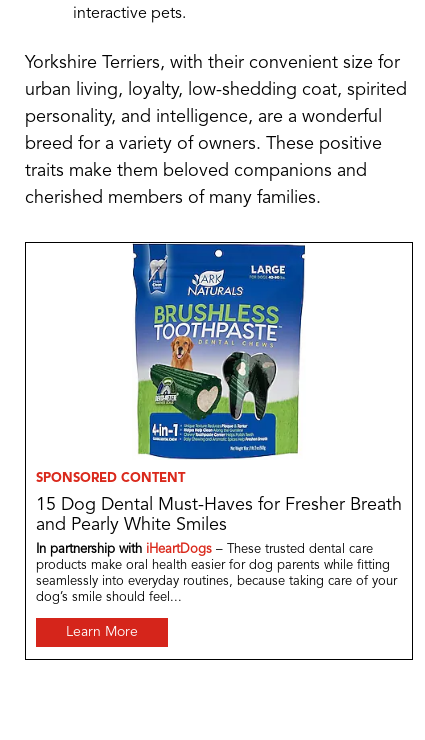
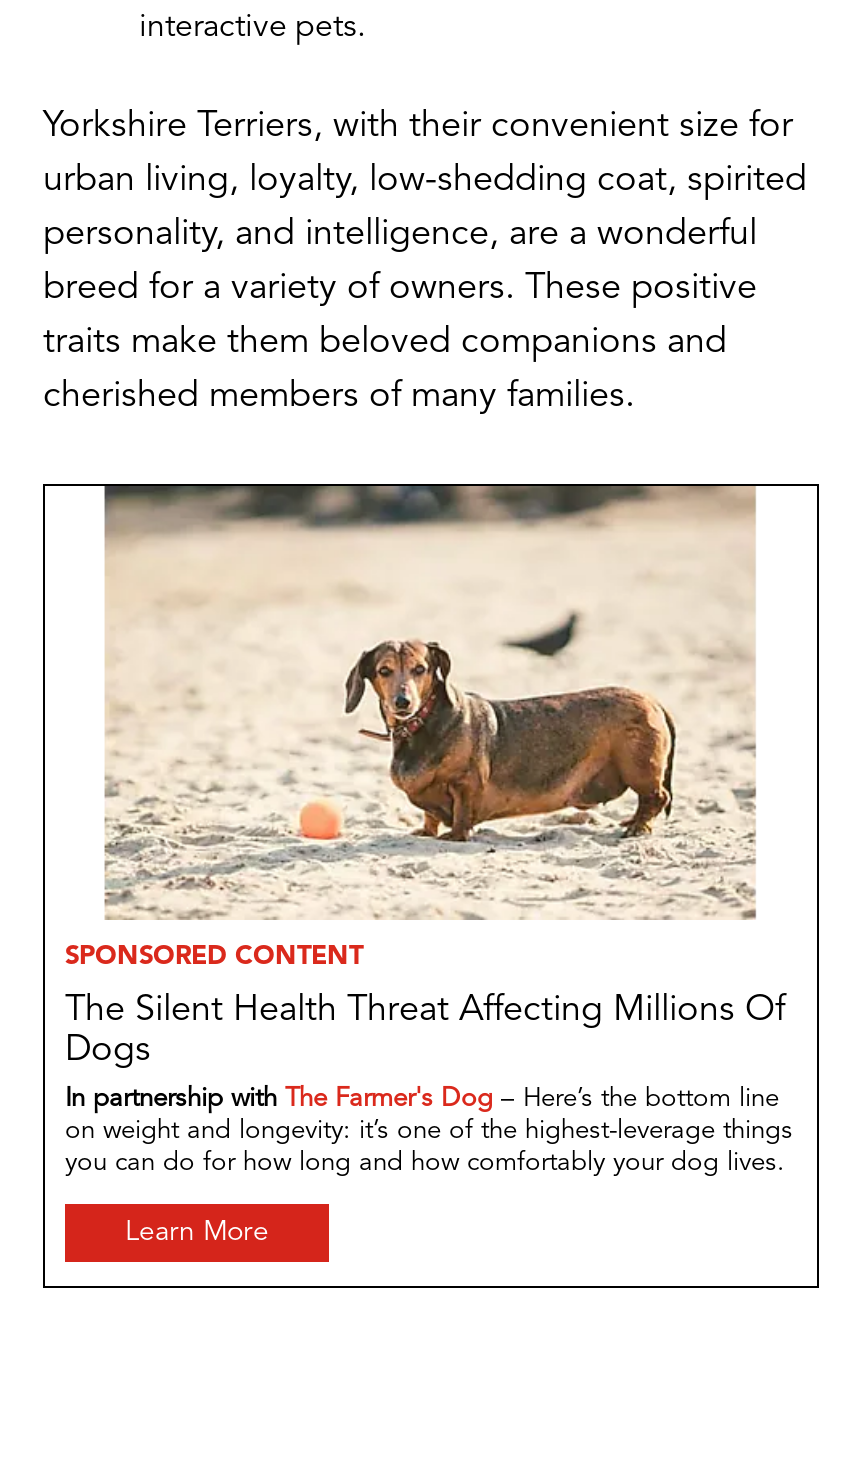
- [image]
- 15 Dog Dental Must-Haves for Fresher Breath
- and Pearly White Smiles
+ [image]
+ The Silent Health Threat Affecting Millions Of
+ Dogs

- In partnership with iHeartDogs – These trusted dental care
- products make oral health easier for dog parents while fitting
- seamlessly into everyday routines, because taking care of your
- dog’s smile should feel...
+ In partnership with The Farmer's Dog – Here’s the bottom line
+ on weight and longevity: it’s one of the highest-leverage things
+ you can do for how long and how comfortably your dog lives.
